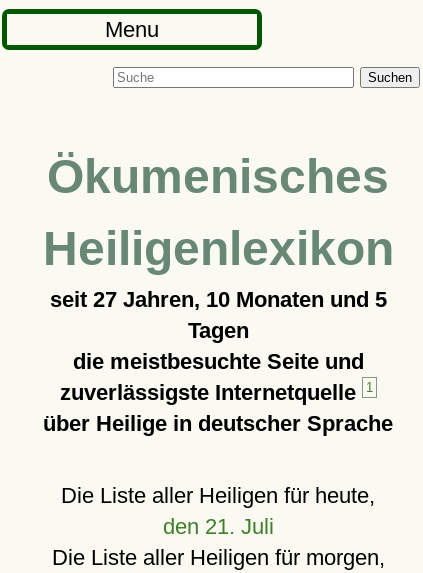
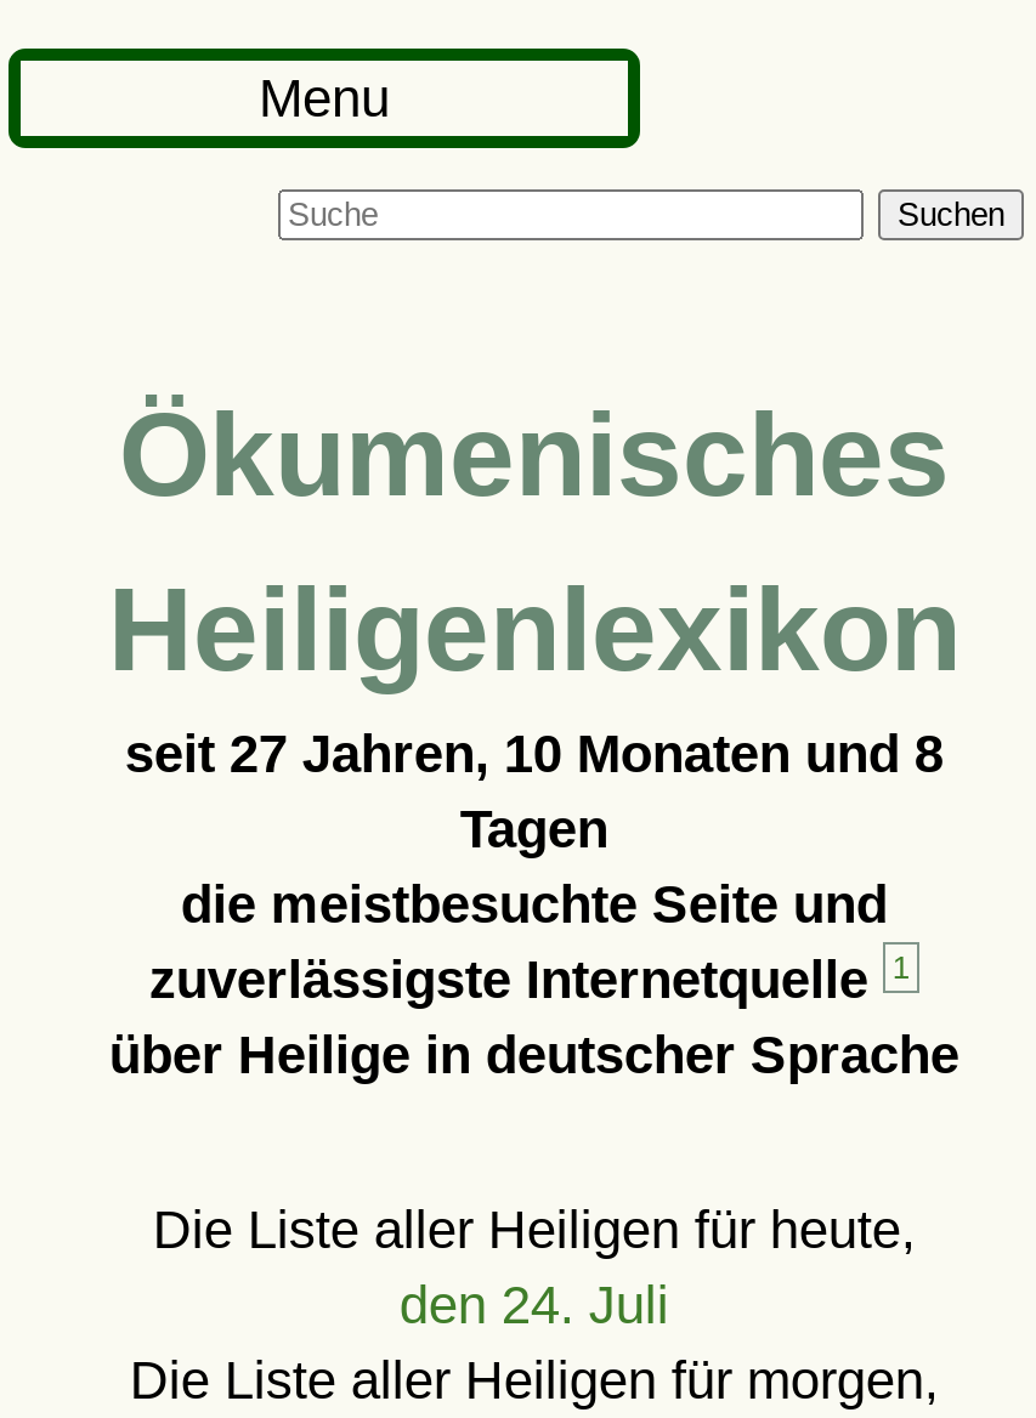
- seit 27 Jahren, 10 Monaten und 5
+ seit 27 Jahren, 10 Monaten und 8

- den 21. Juli
+ den 24. Juli
